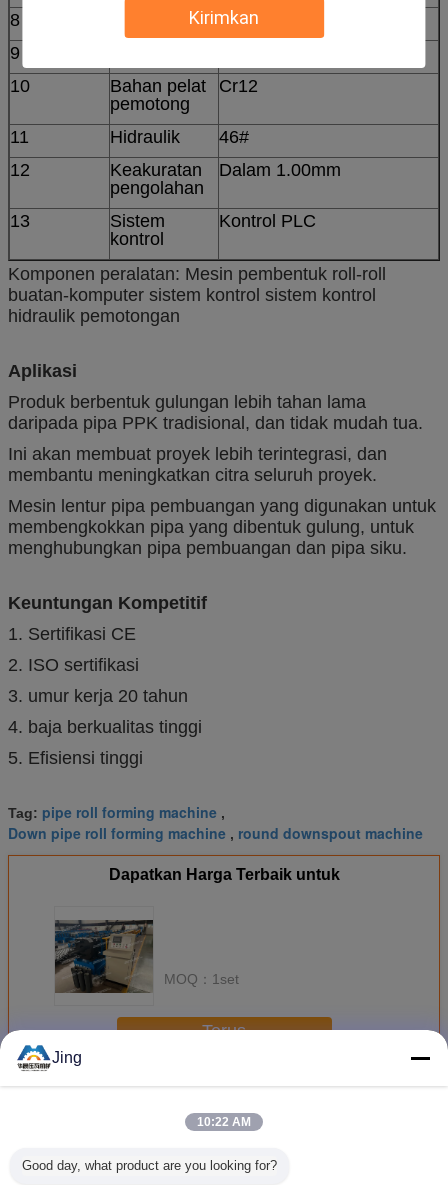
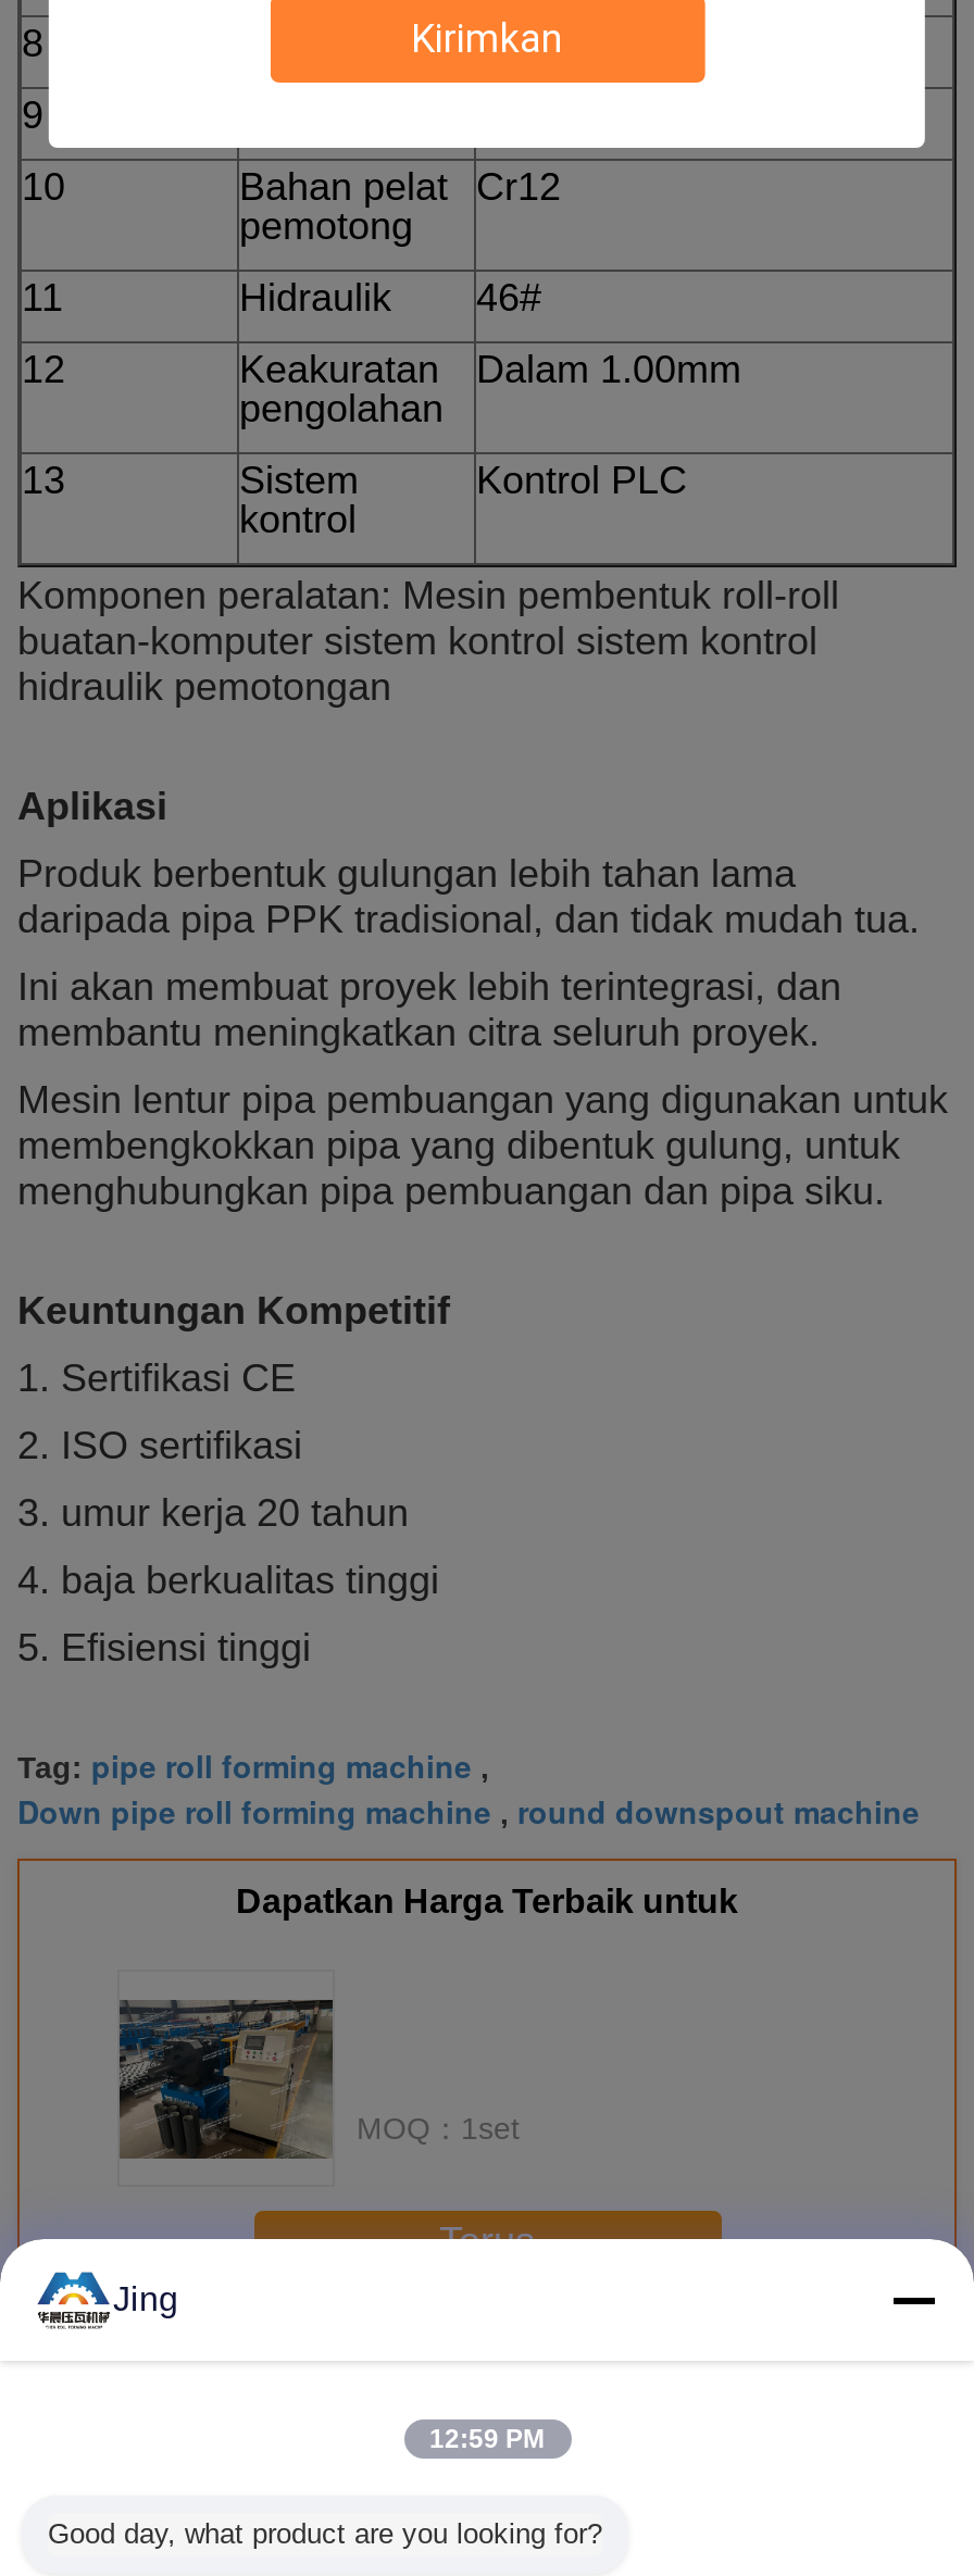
- 10:22 AM
+ 12:59 PM
